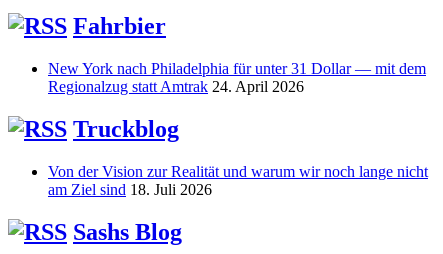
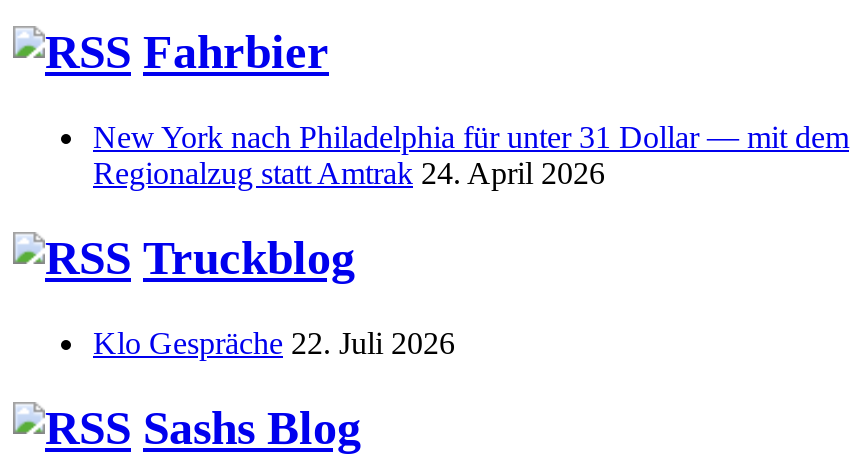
- Von der Vision zur Realität und warum wir noch lange nicht
- am Ziel sind 18. Juli 2026
+ Klo Gespräche 22. Juli 2026
